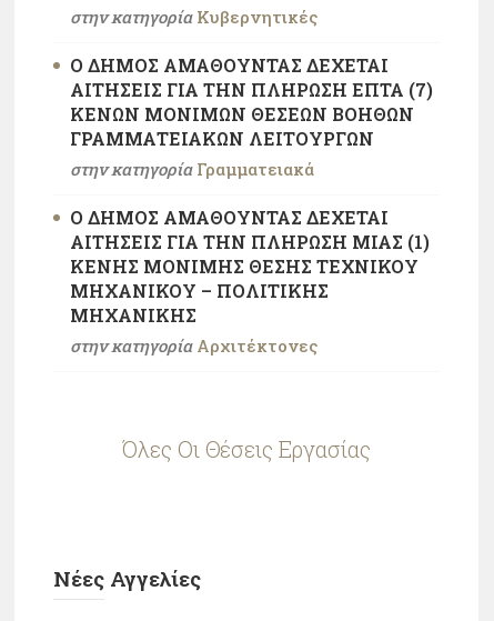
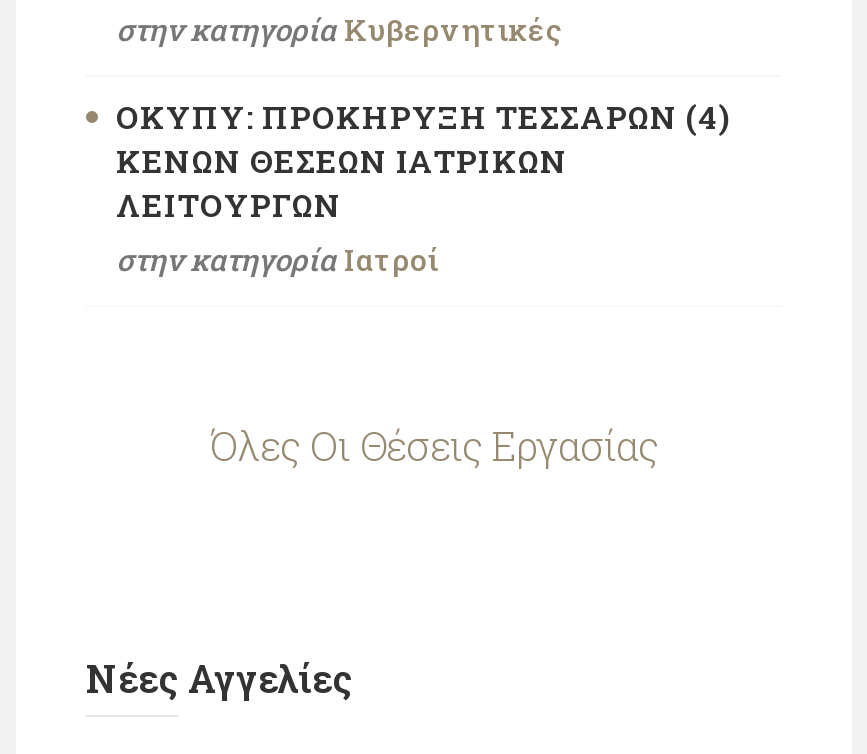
- Ο ΔΉΜΟΣ ΑΜΑΘΟΎΝΤΑΣ ΔΈΧΕΤΑΙ
- ΑΙΤΉΣΕΙΣ ΓΙΑ ΤΗΝ ΠΛΉΡΩΣΗ ΕΠΤΆ (7)
- ΚΕΝΏΝ ΜΌΝΙΜΩΝ ΘΈΣΕΩΝ ΒΟΗΘΏΝ
- ΓΡΑΜΜΑΤΕΙΑΚΏΝ ΛΕΙΤΟΥΡΓΏΝ
- στην κατηγορία Γραμματειακά
- Ο ΔΉΜΟΣ ΑΜΑΘΟΎΝΤΑΣ ΔΈΧΕΤΑΙ
- ΑΙΤΉΣΕΙΣ ΓΙΑ ΤΗΝ ΠΛΉΡΩΣΗ ΜΙΑΣ (1)
- ΚΕΝΉΣ ΜΌΝΙΜΗΣ ΘΈΣΗΣ ΤΕΧΝΙΚΟΎ
- ΜΗΧΑΝΙΚΟΎ – ΠΟΛΙΤΙΚΉΣ
- ΜΗΧΑΝΙΚΉΣ
- στην κατηγορία Αρχιτέκτονες
+ ΟΚΥΠΥ: ΠΡΟΚΗΡΥΞΗ ΤΕΣΣΑΡΩΝ (4)
+ ΚΕΝΩΝ ΘΕΣΕΩΝ ΙΑΤΡΙΚΩΝ
+ ΛΕΙΤΟΥΡΓΩΝ
+ στην κατηγορία Ιατροί
